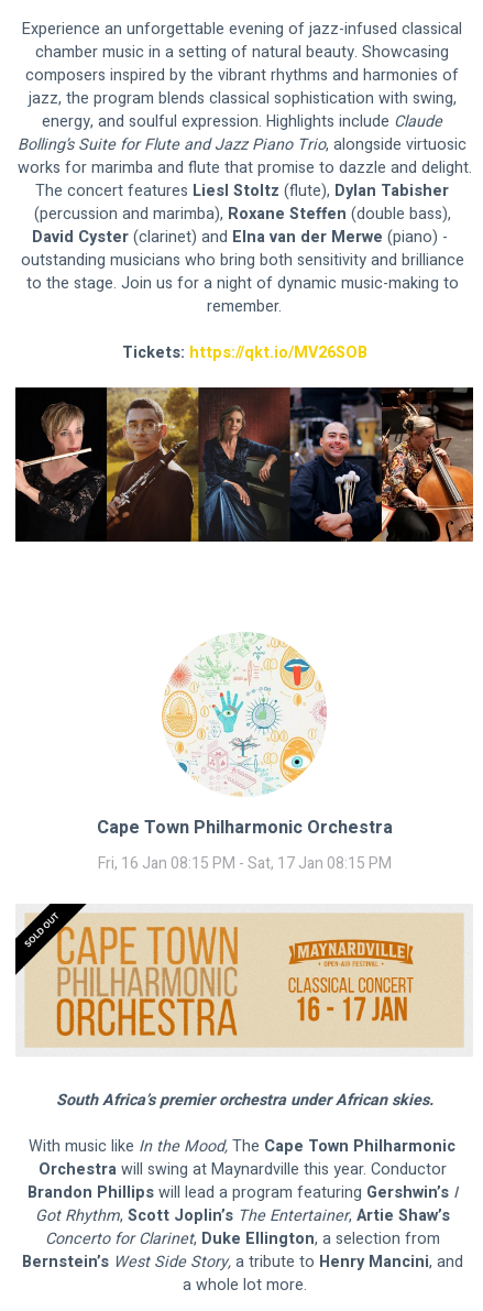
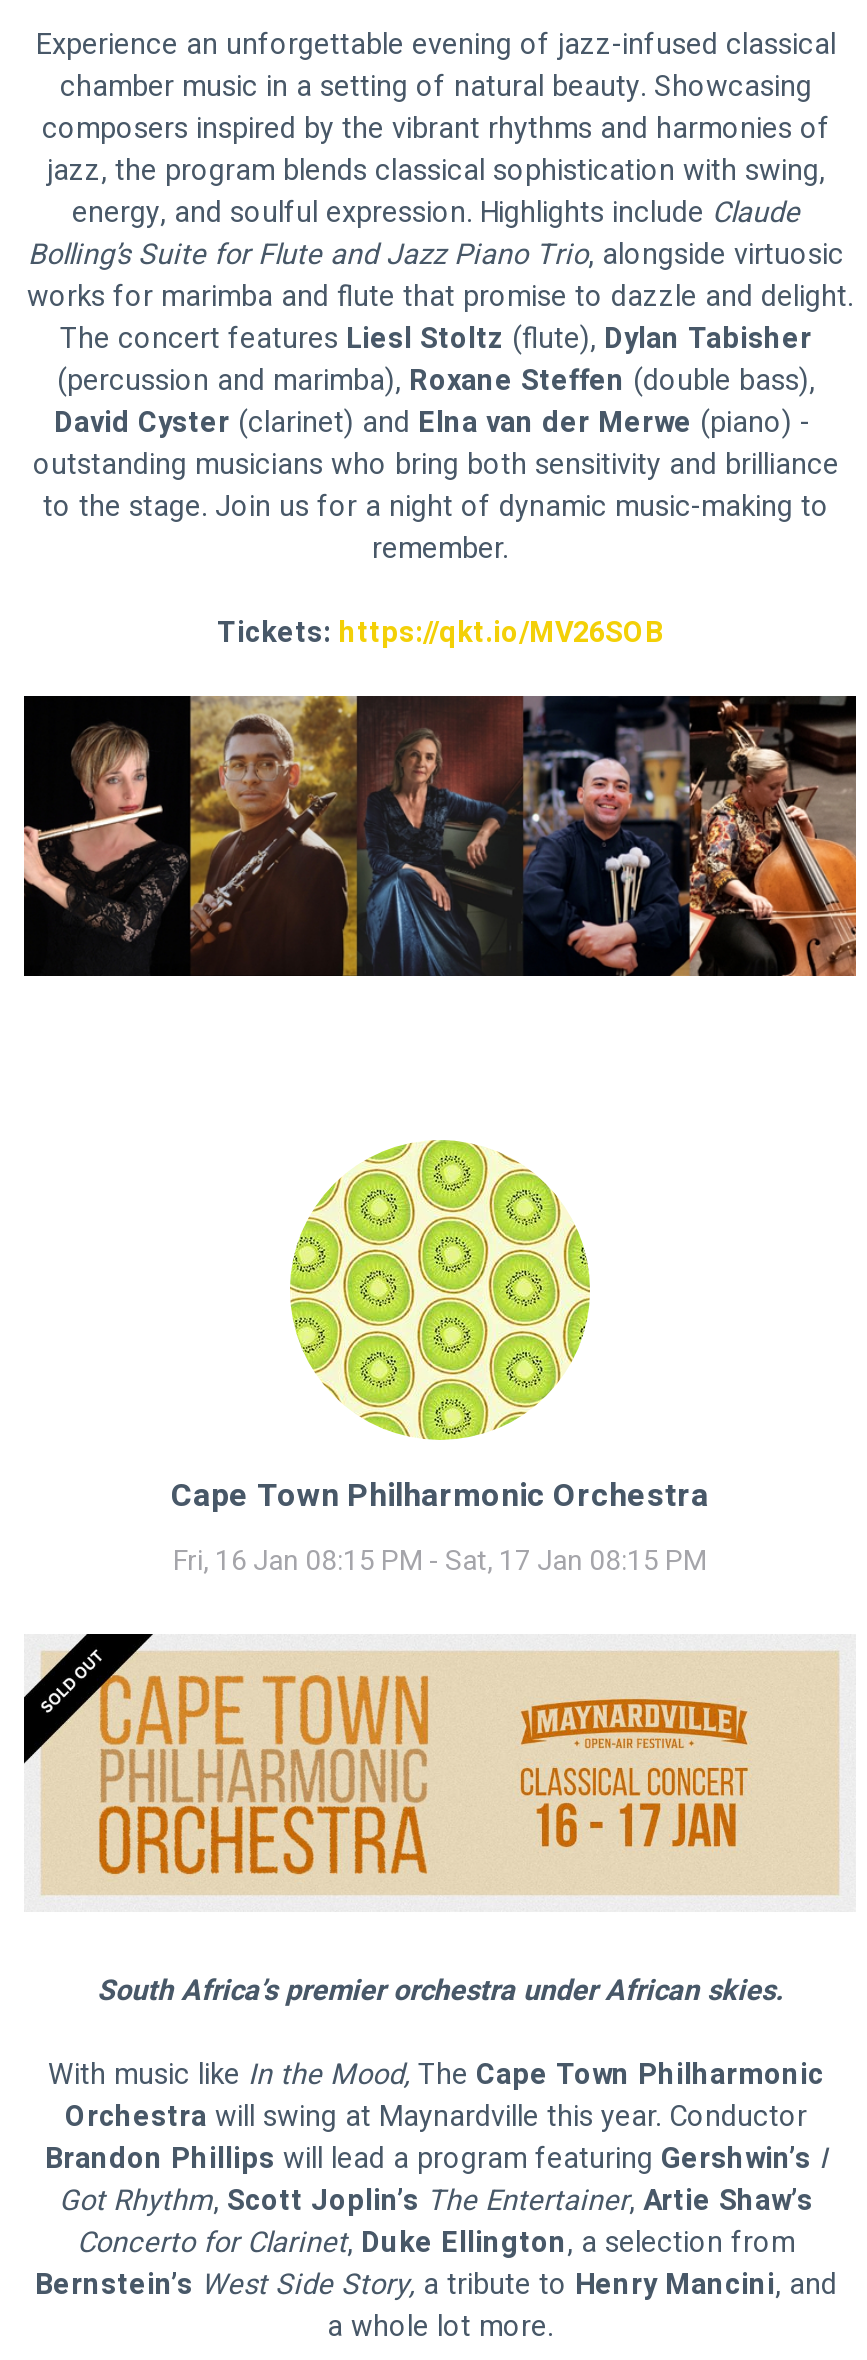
- [image]
+ [image]
